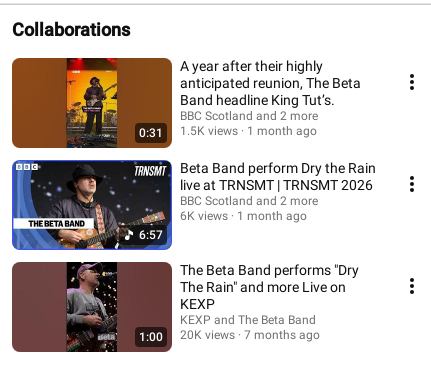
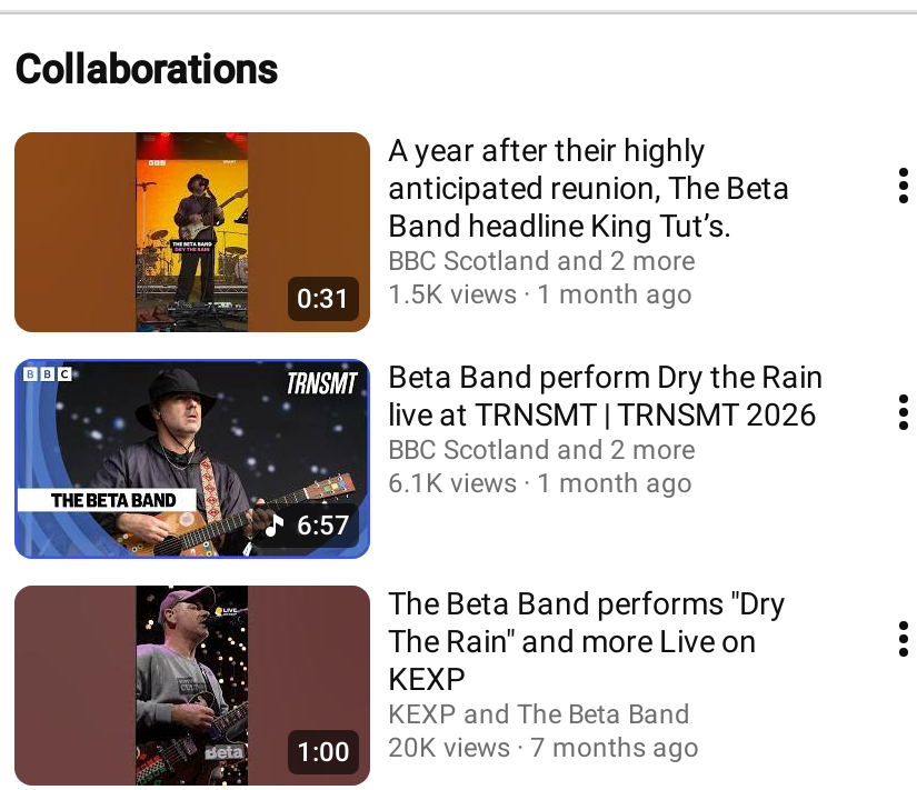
- 6K views 1 month ago
+ 6.1K views 1 month ago
